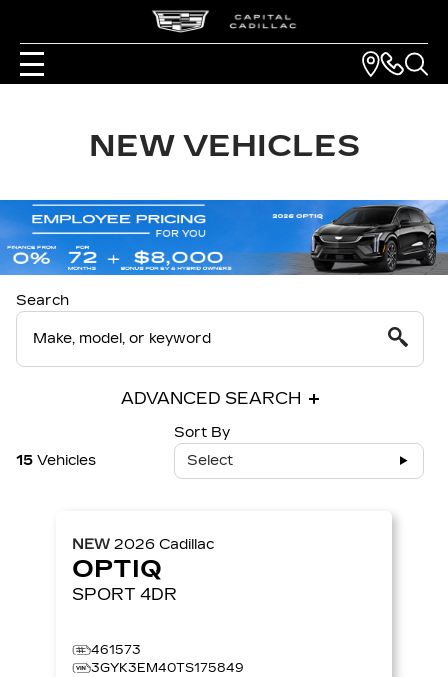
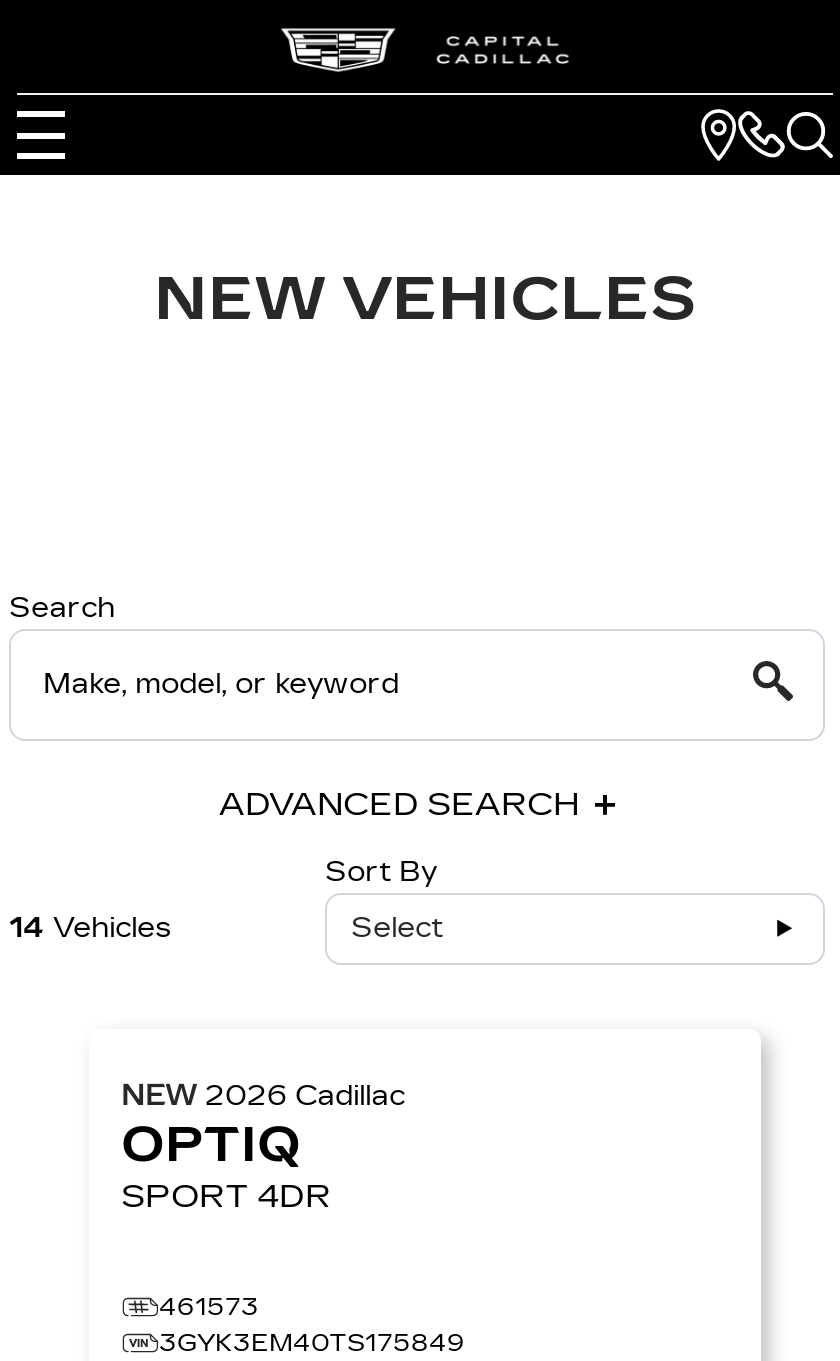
- [image]

- 15 Vehicles
+ 14 Vehicles
